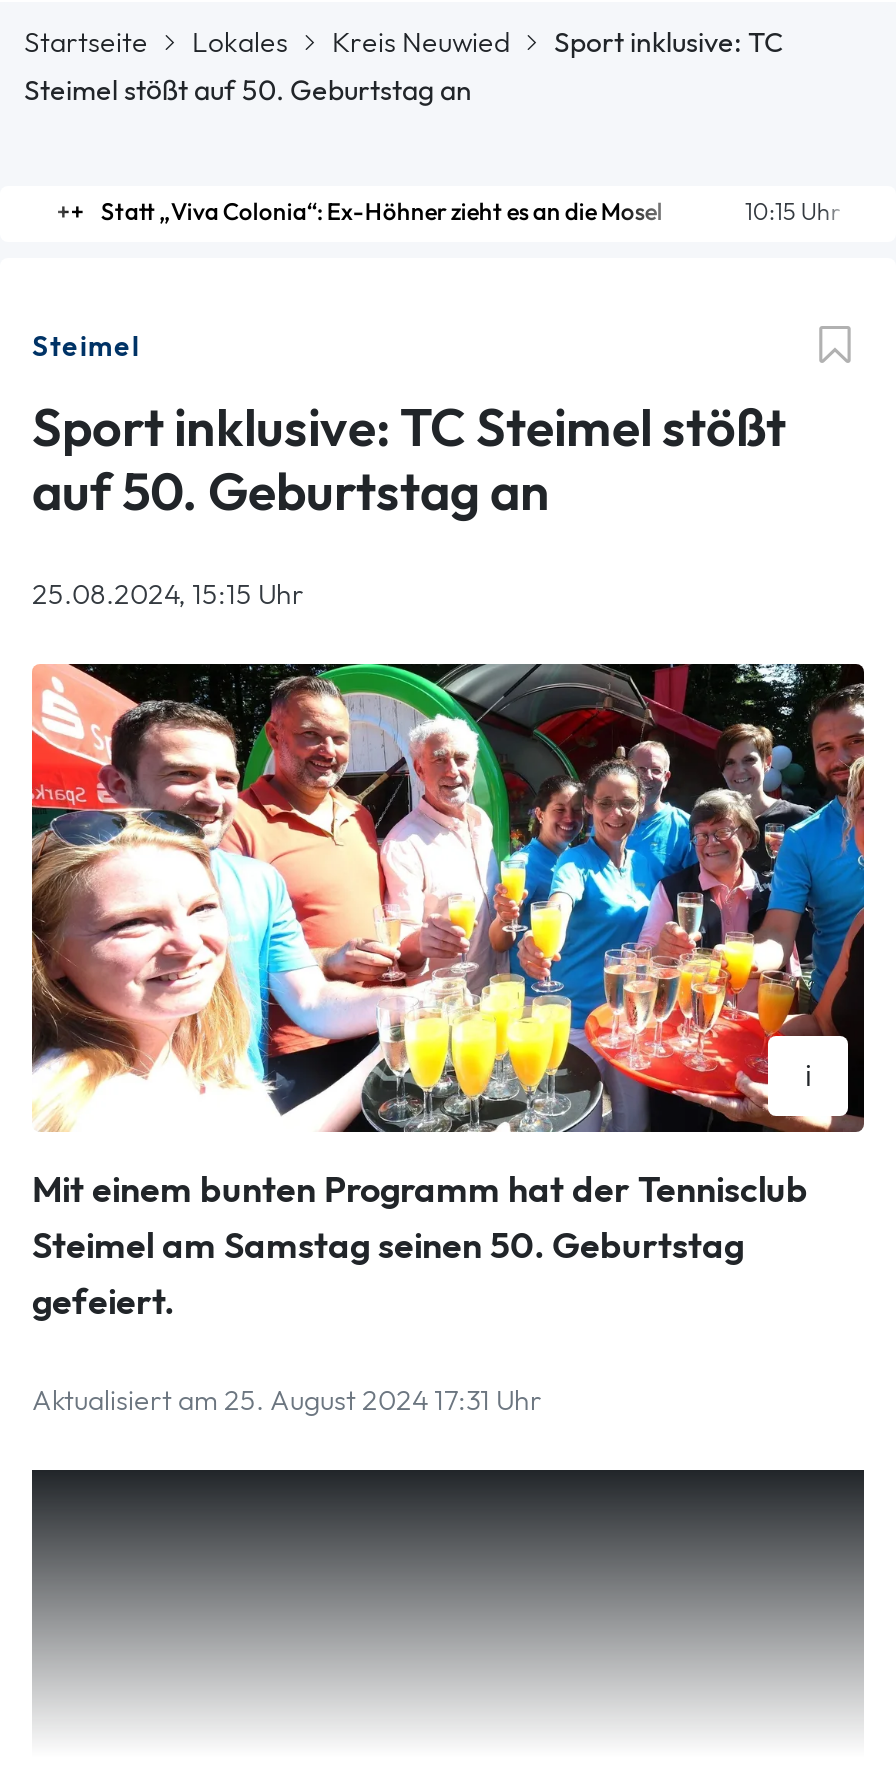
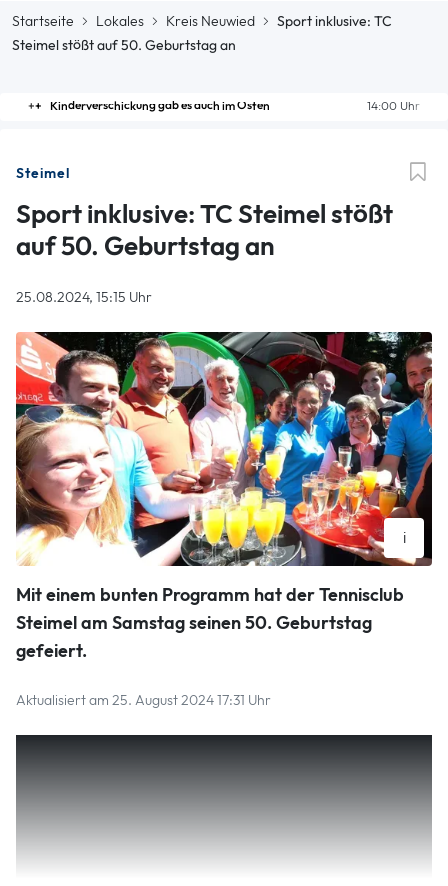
- 10:15 Uhr
- Statt „Viva Colonia“: Ex-Höhner zieht es an die Mosel
+ 14:00 Uhr
+ Kinderverschickung gab es auch im Osten
